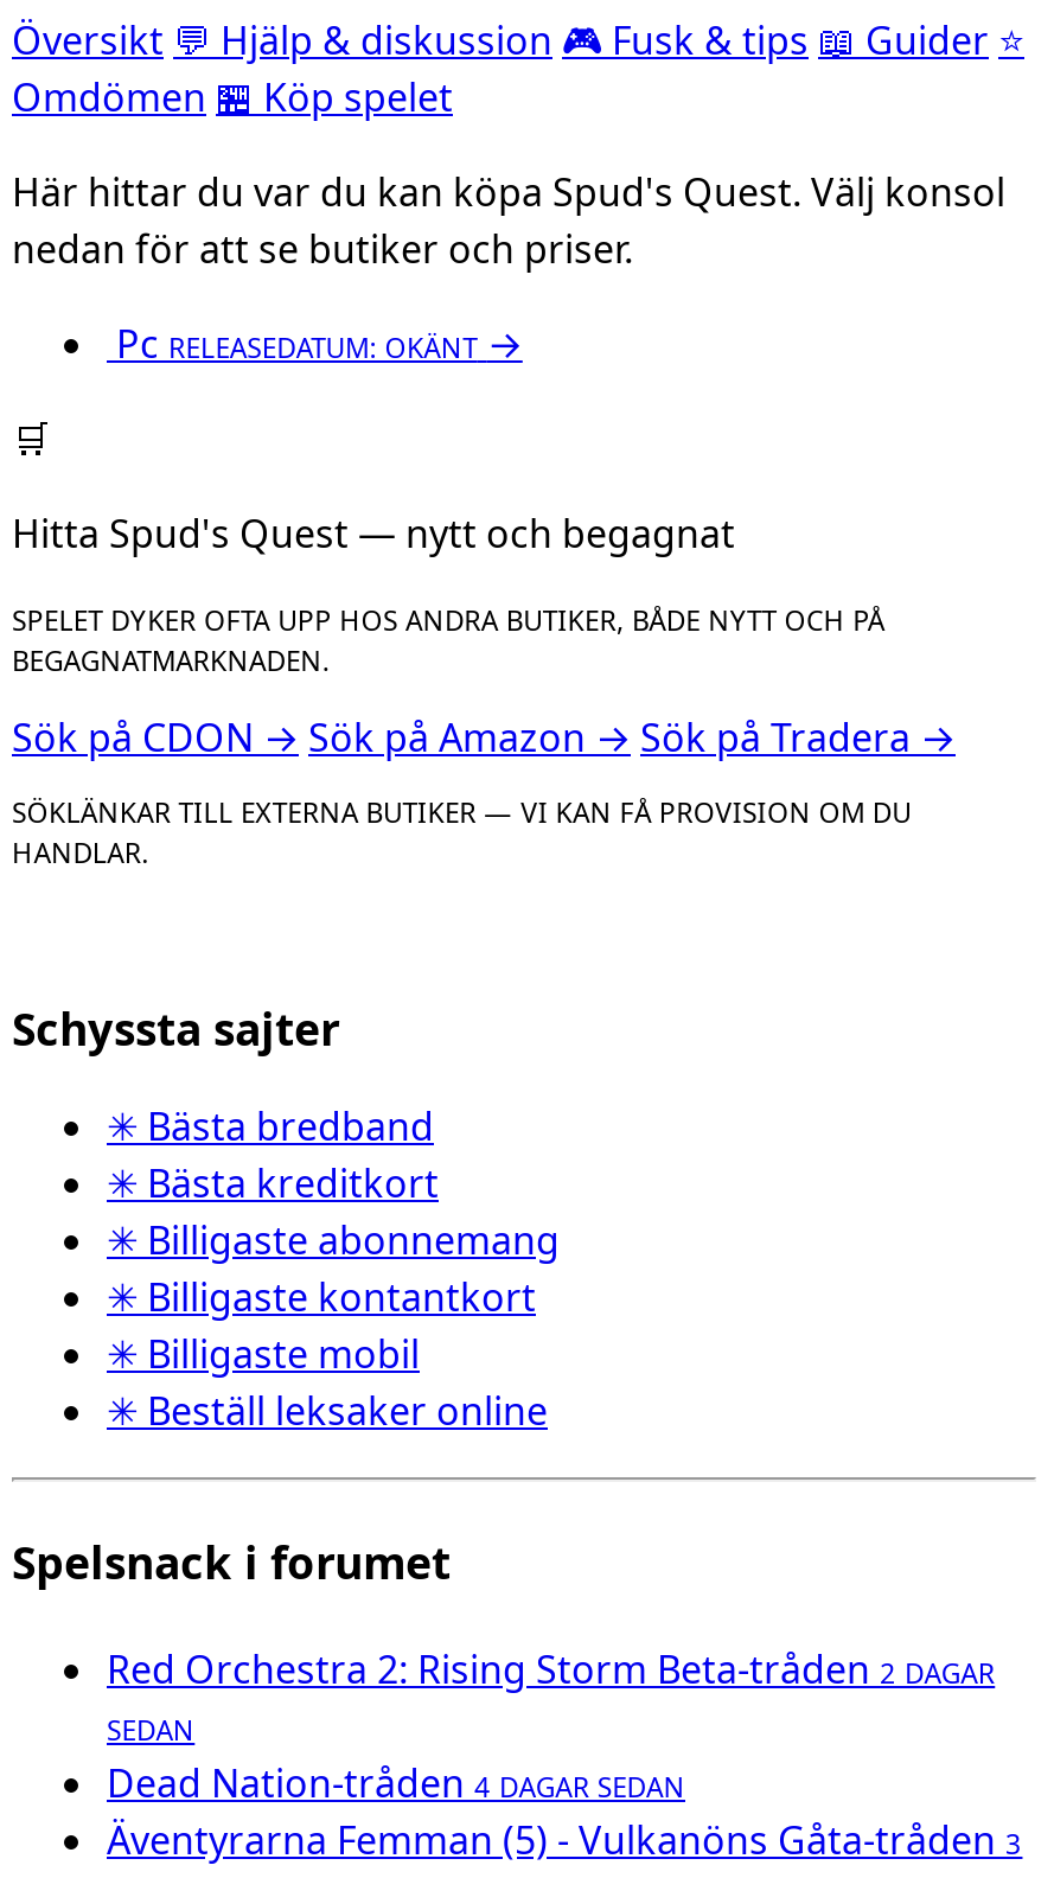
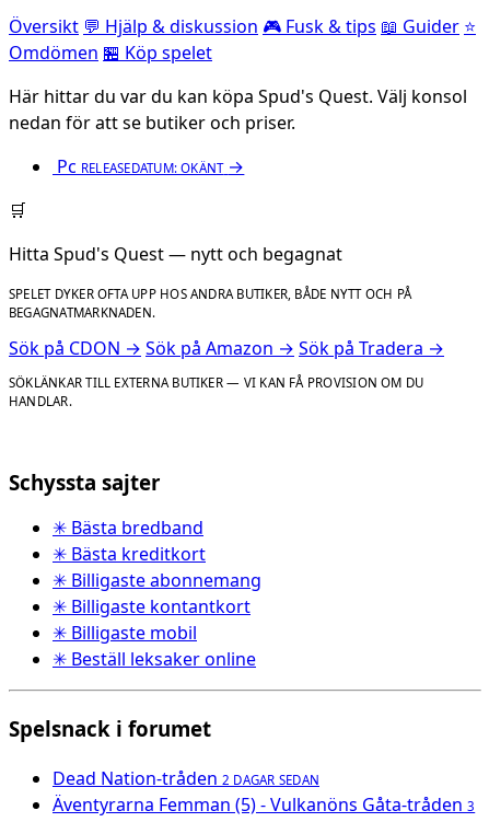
- Red Orchestra 2: Rising Storm Beta-tråden 2 DAGAR
- SEDAN
- Dead Nation-tråden 4 DAGAR SEDAN
+ Dead Nation-tråden 2 DAGAR SEDAN
